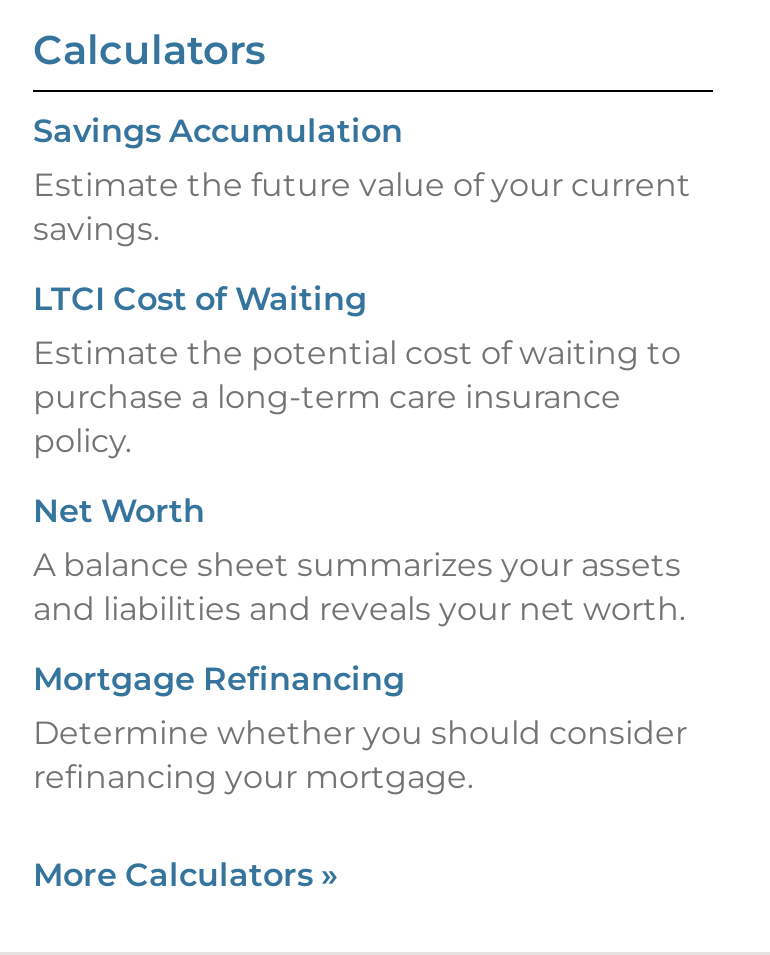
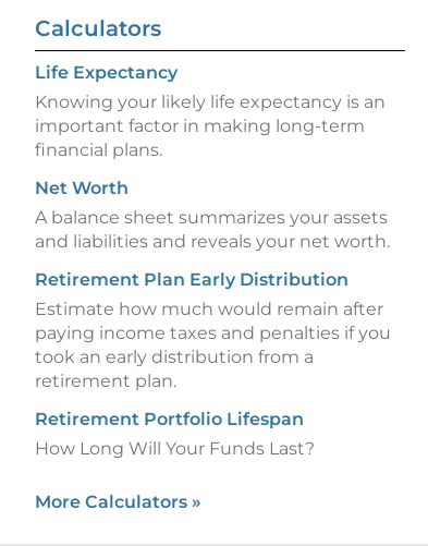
- Savings Accumulation
- Estimate the future value of your current
- savings.
- LTCI Cost of Waiting
- Estimate the potential cost of waiting to
- purchase a long-term care insurance
- policy.
+ Life Expectancy
+ Knowing your likely life expectancy is an
+ important factor in making long-term
+ financial plans.

moved up: Net Worth | A balance sheet summarizes your assets | and liabilities and reveals your net worth.

- Mortgage Refinancing
- Determine whether you should consider
- refinancing your mortgage.
+ Retirement Plan Early Distribution
+ Estimate how much would remain after
+ paying income taxes and penalties if you
+ took an early distribution from a
+ retirement plan.
+ Retirement Portfolio Lifespan
+ How Long Will Your Funds Last?
